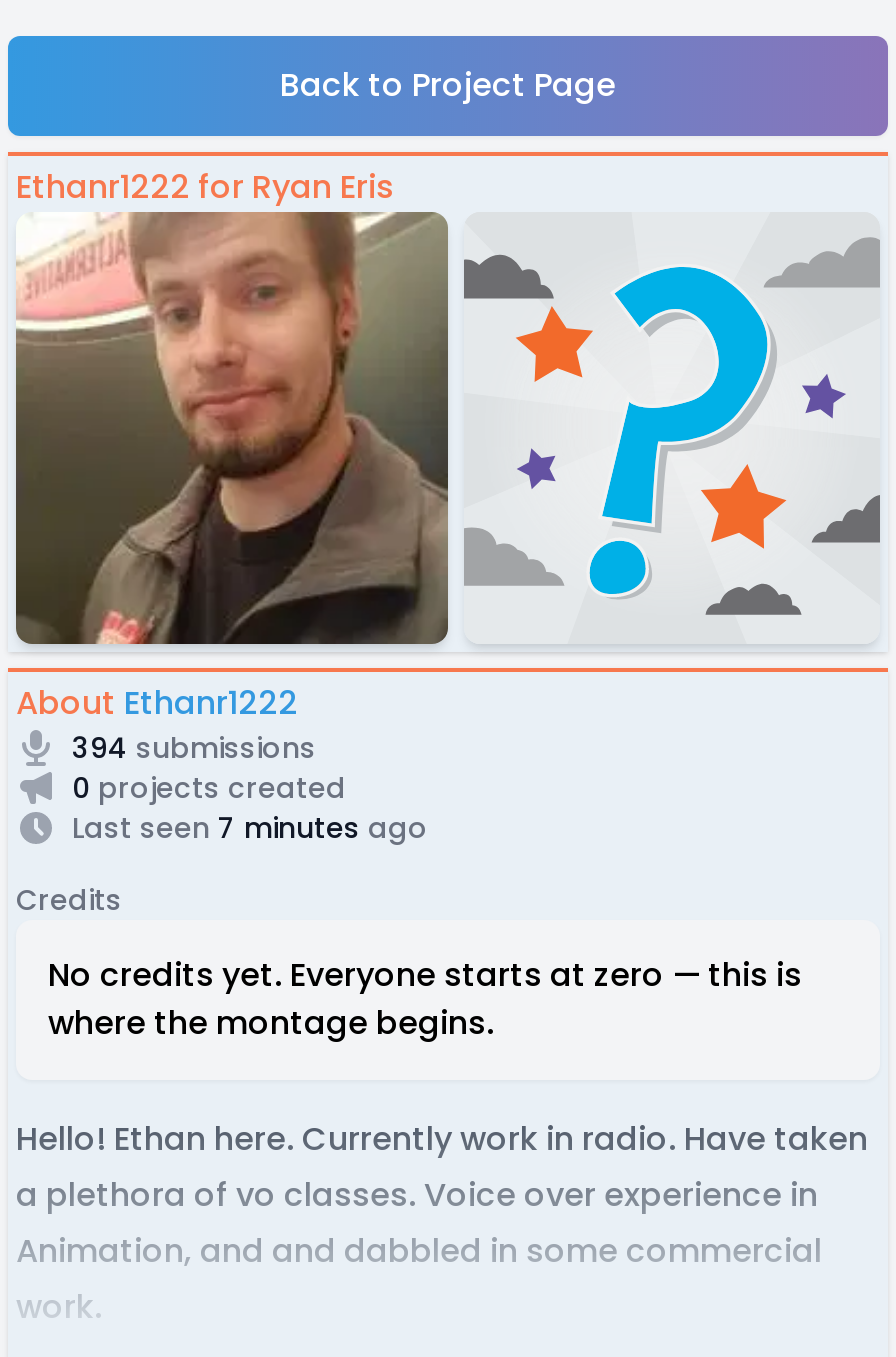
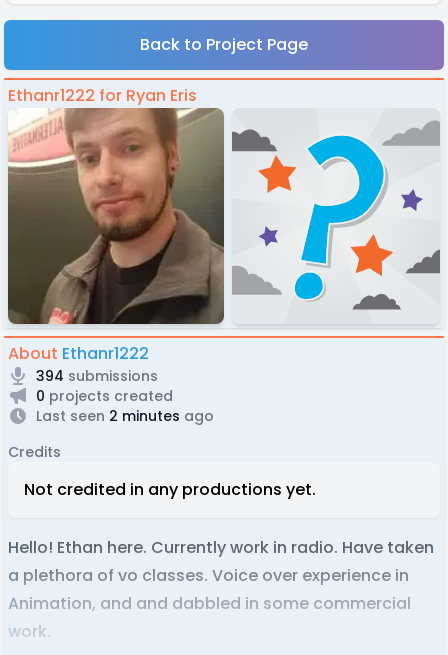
- Last seen 7 minutes ago
+ Last seen 2 minutes ago

- No credits yet. Everyone starts at zero — this is
- where the montage begins.
+ Not credited in any productions yet.
